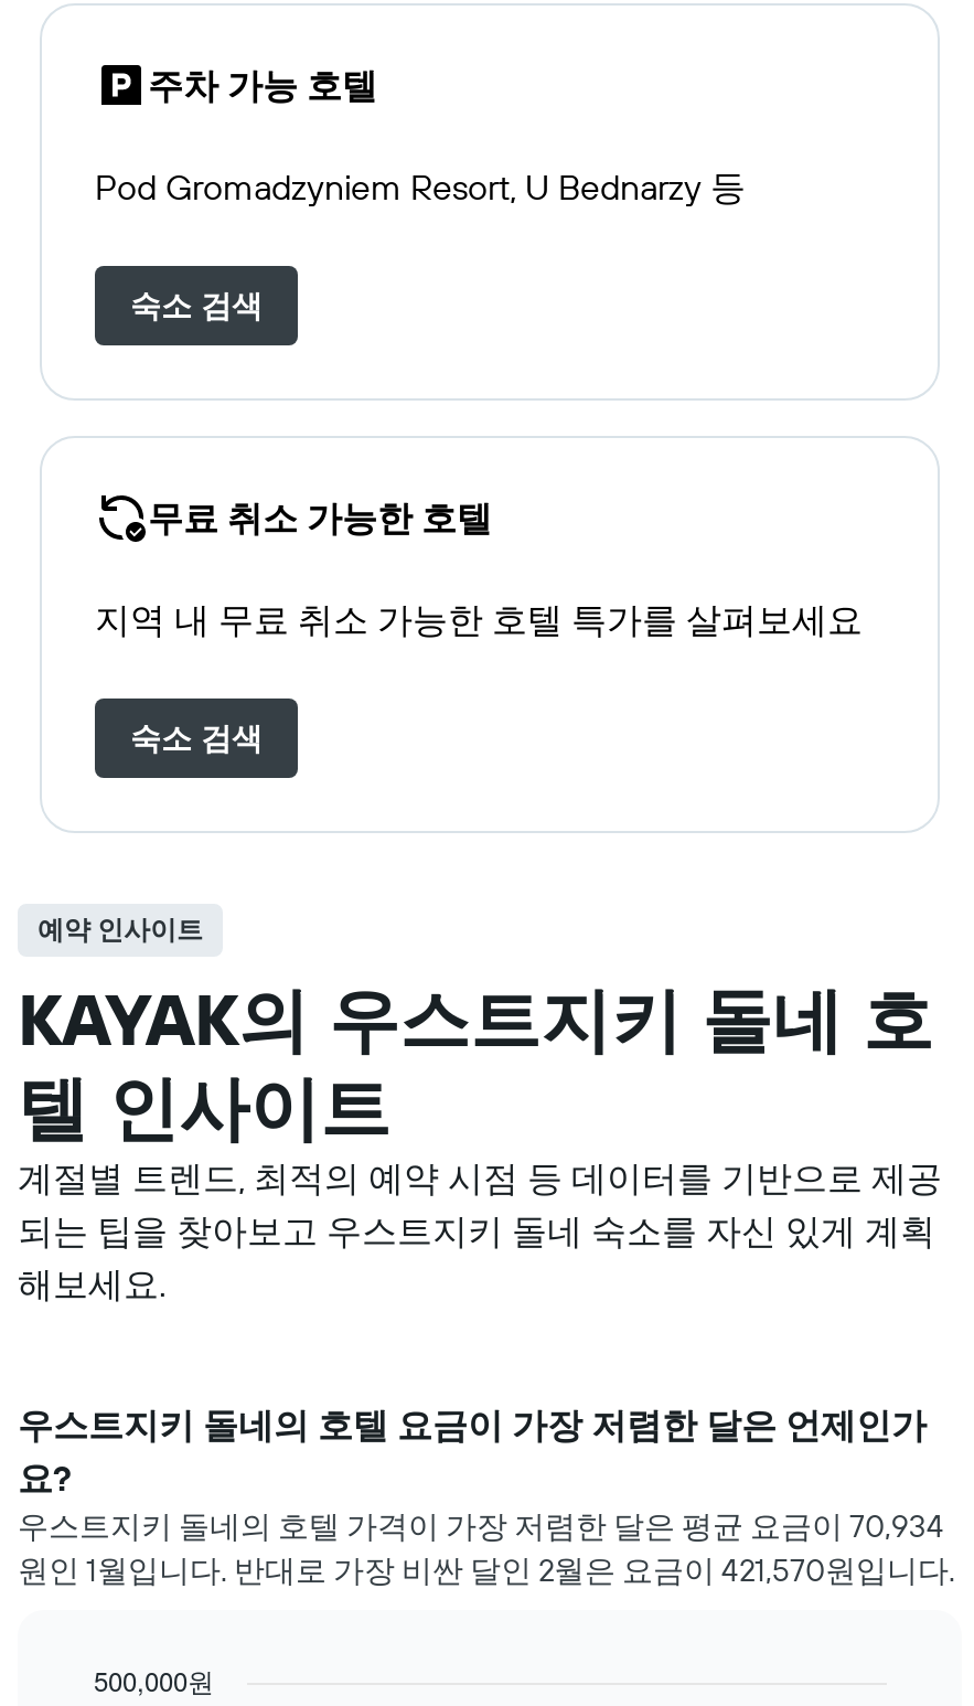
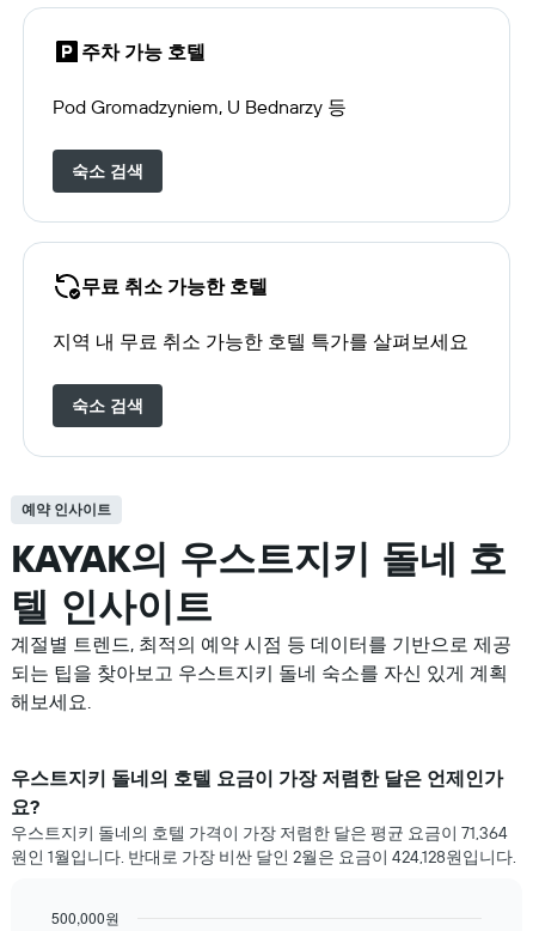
- Pod Gromadzyniem Resort, U Bednarzy 등
+ Pod Gromadzyniem, U Bednarzy 등

- 우스트지키 돌네의 호텔 가격이 가장 저렴한 달은 평균 요금이 70,934
+ 우스트지키 돌네의 호텔 가격이 가장 저렴한 달은 평균 요금이 71,364

- 원인 1월입니다. 반대로 가장 비싼 달인 2월은 요금이 421,570원입니다.
+ 원인 1월입니다. 반대로 가장 비싼 달인 2월은 요금이 424,128원입니다.
